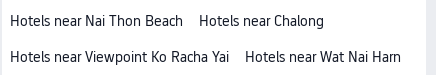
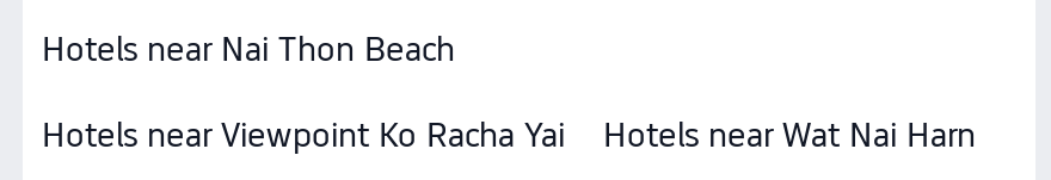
- Hotels near Chalong
